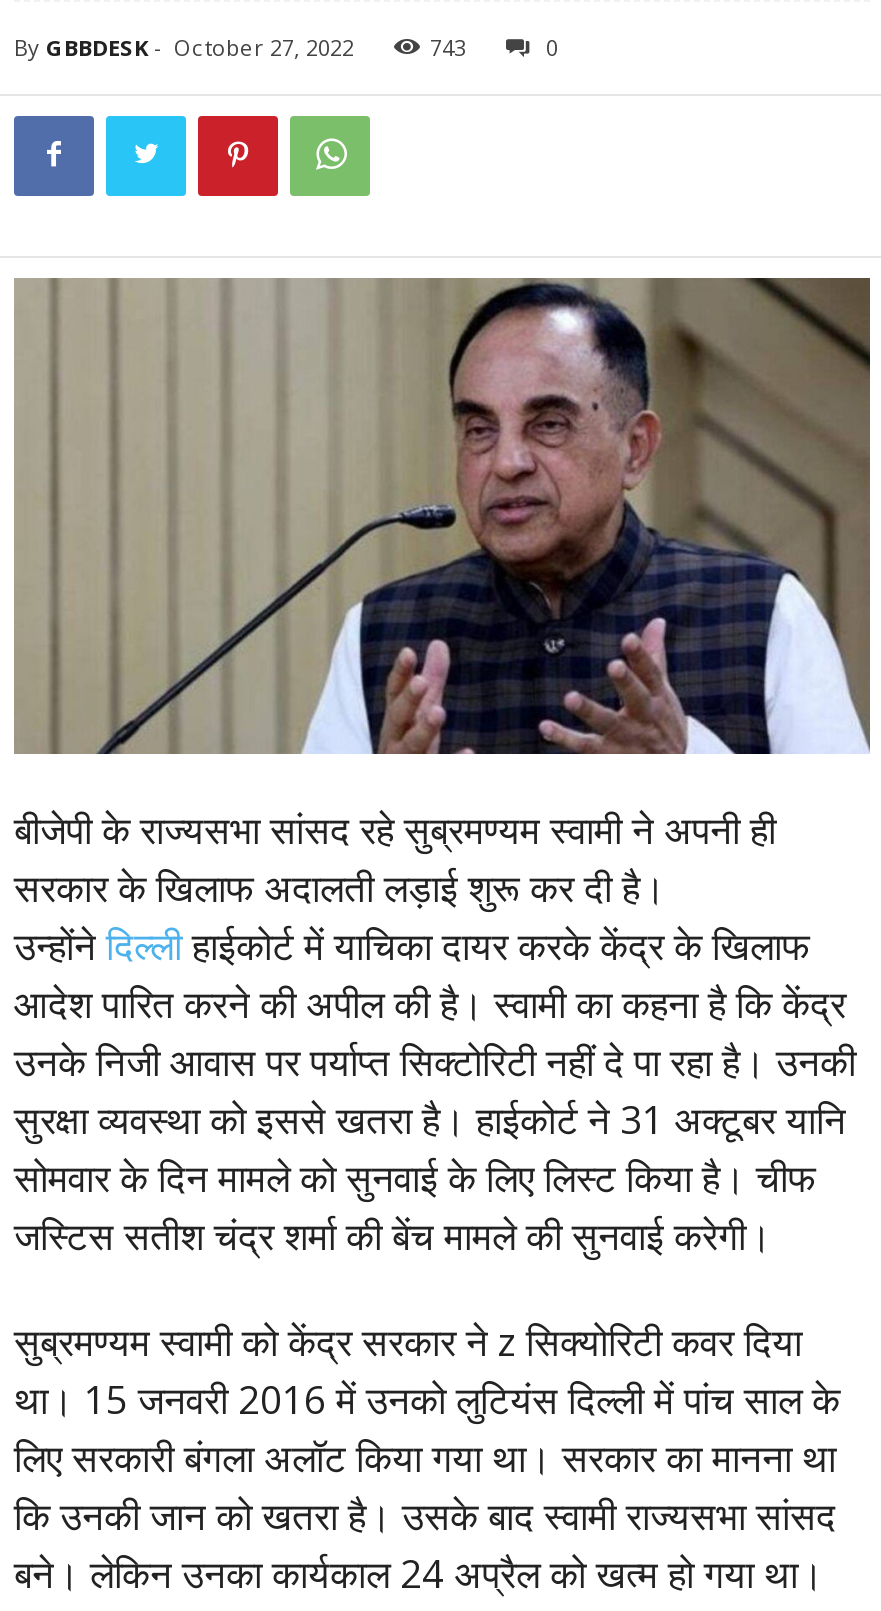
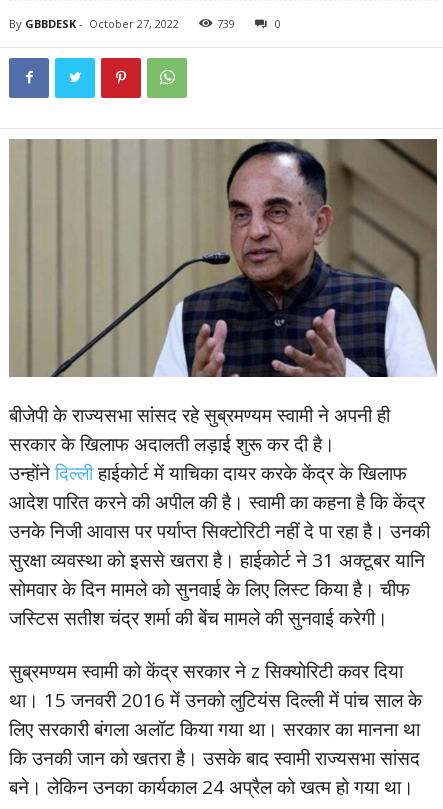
- 743
+ 739
